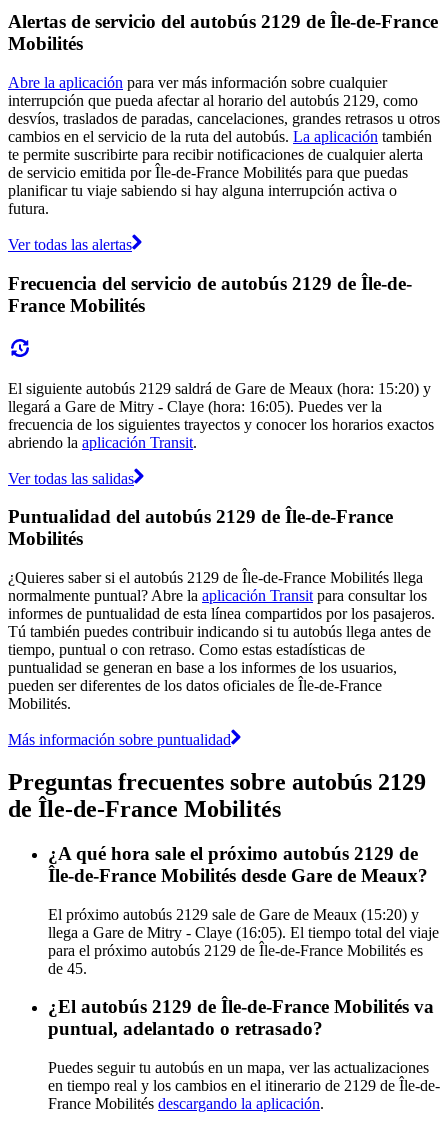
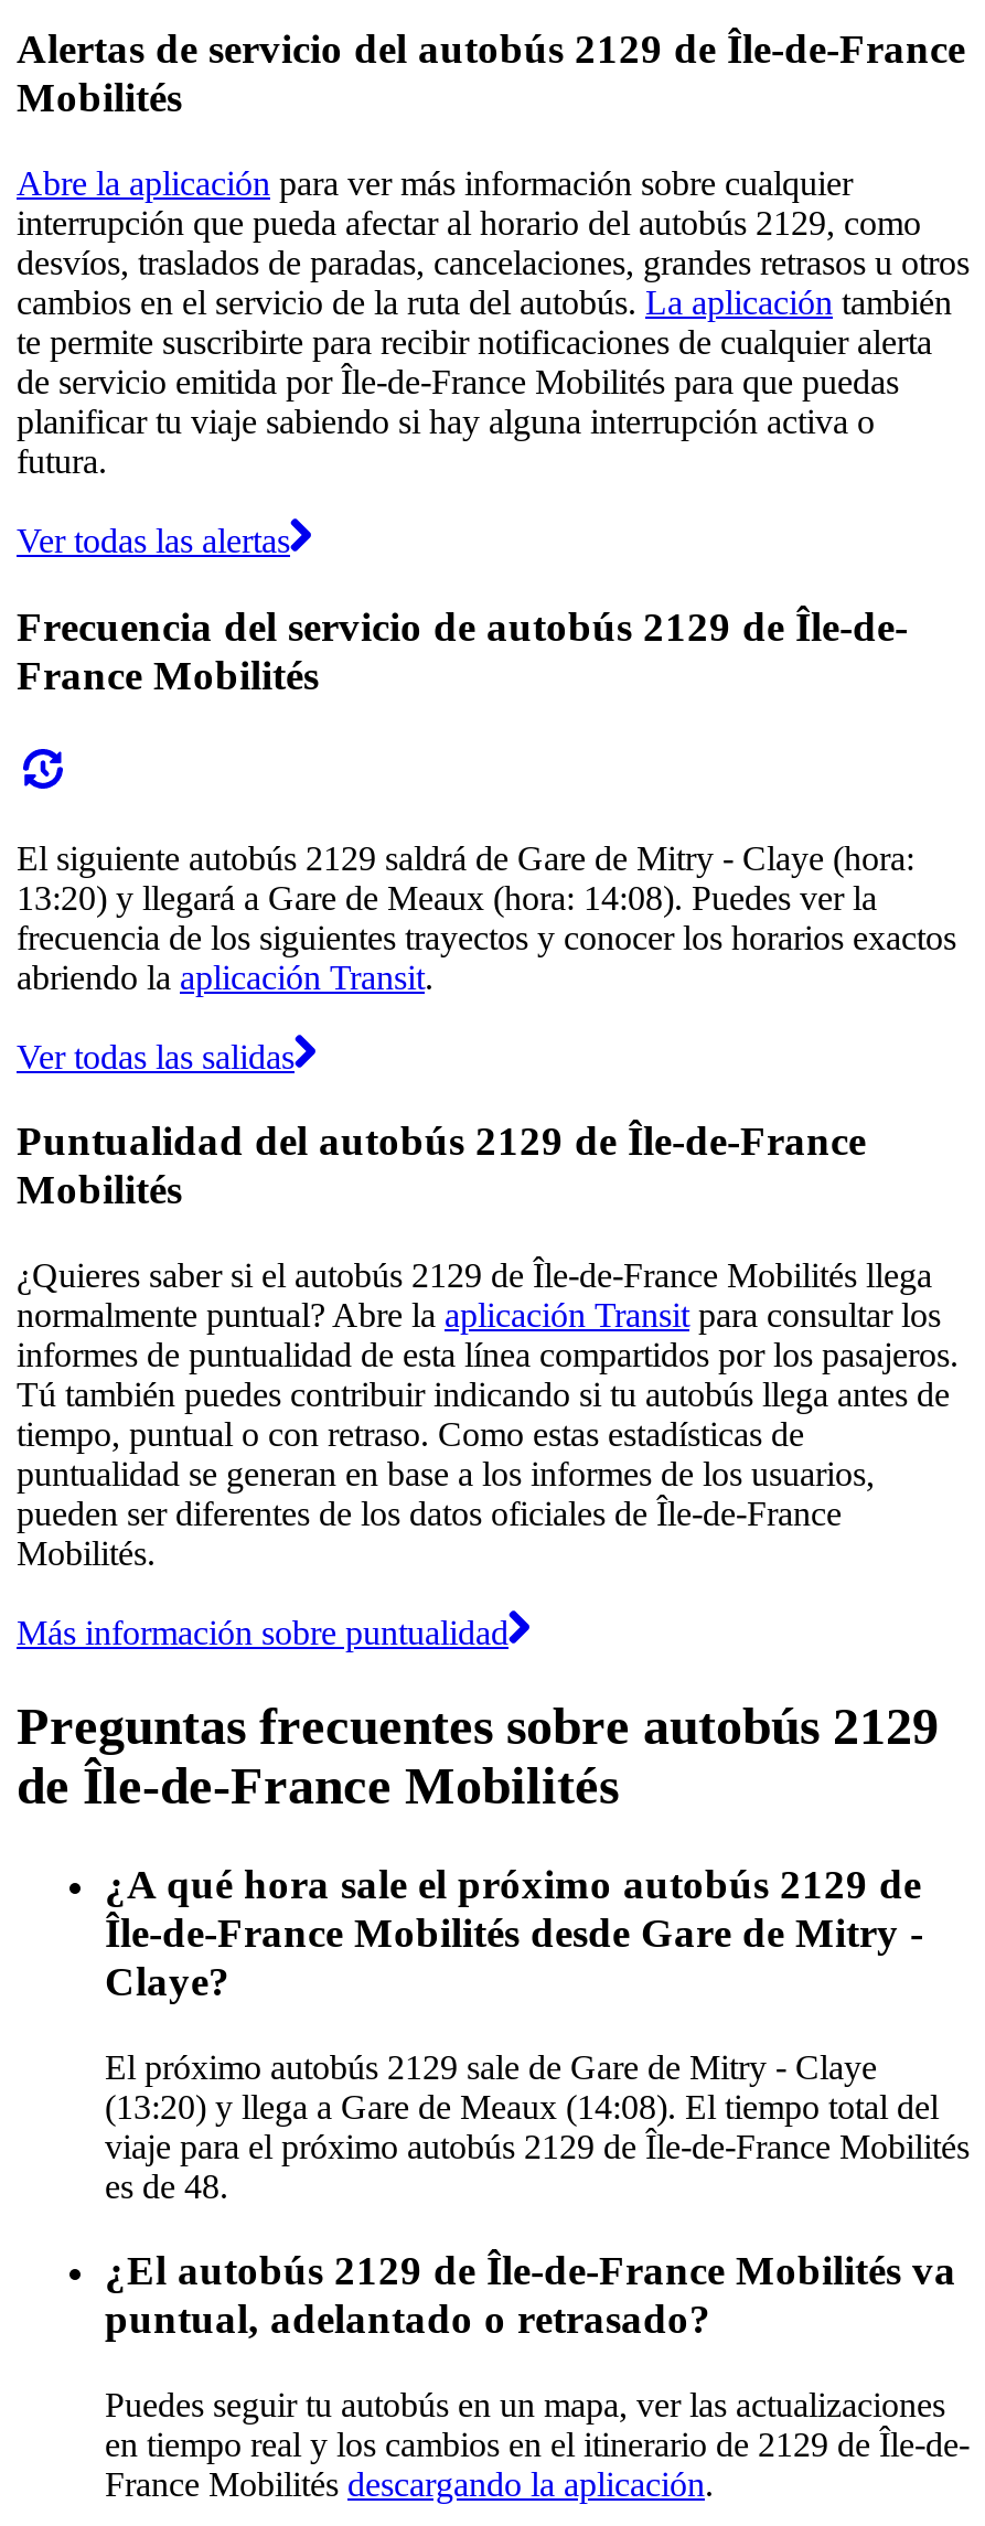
- El siguiente autobús 2129 saldrá de Gare de Meaux (hora: 15:20) y
+ El siguiente autobús 2129 saldrá de Gare de Mitry - Claye (hora:

- llegará a Gare de Mitry - Claye (hora: 16:05). Puedes ver la
+ 13:20) y llegará a Gare de Meaux (hora: 14:08). Puedes ver la

- Île-de-France Mobilités desde Gare de Meaux?
+ Île-de-France Mobilités desde Gare de Mitry -
+ Claye?

- El próximo autobús 2129 sale de Gare de Meaux (15:20) y
- llega a Gare de Mitry - Claye (16:05). El tiempo total del viaje
- para el próximo autobús 2129 de Île-de-France Mobilités es
- de 45.
+ El próximo autobús 2129 sale de Gare de Mitry - Claye
+ (13:20) y llega a Gare de Meaux (14:08). El tiempo total del
+ viaje para el próximo autobús 2129 de Île-de-France Mobilités
+ es de 48.
